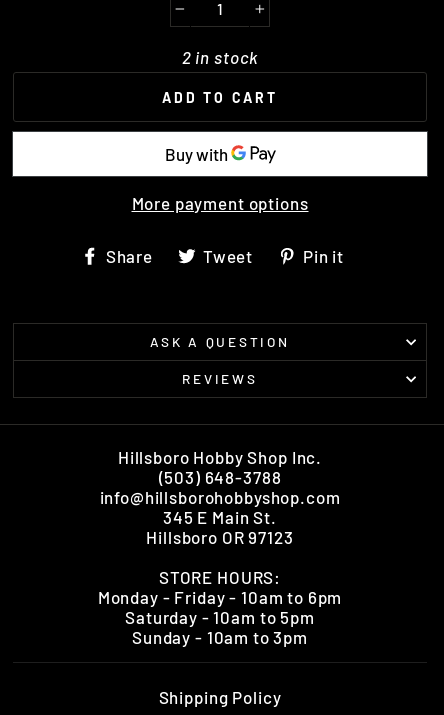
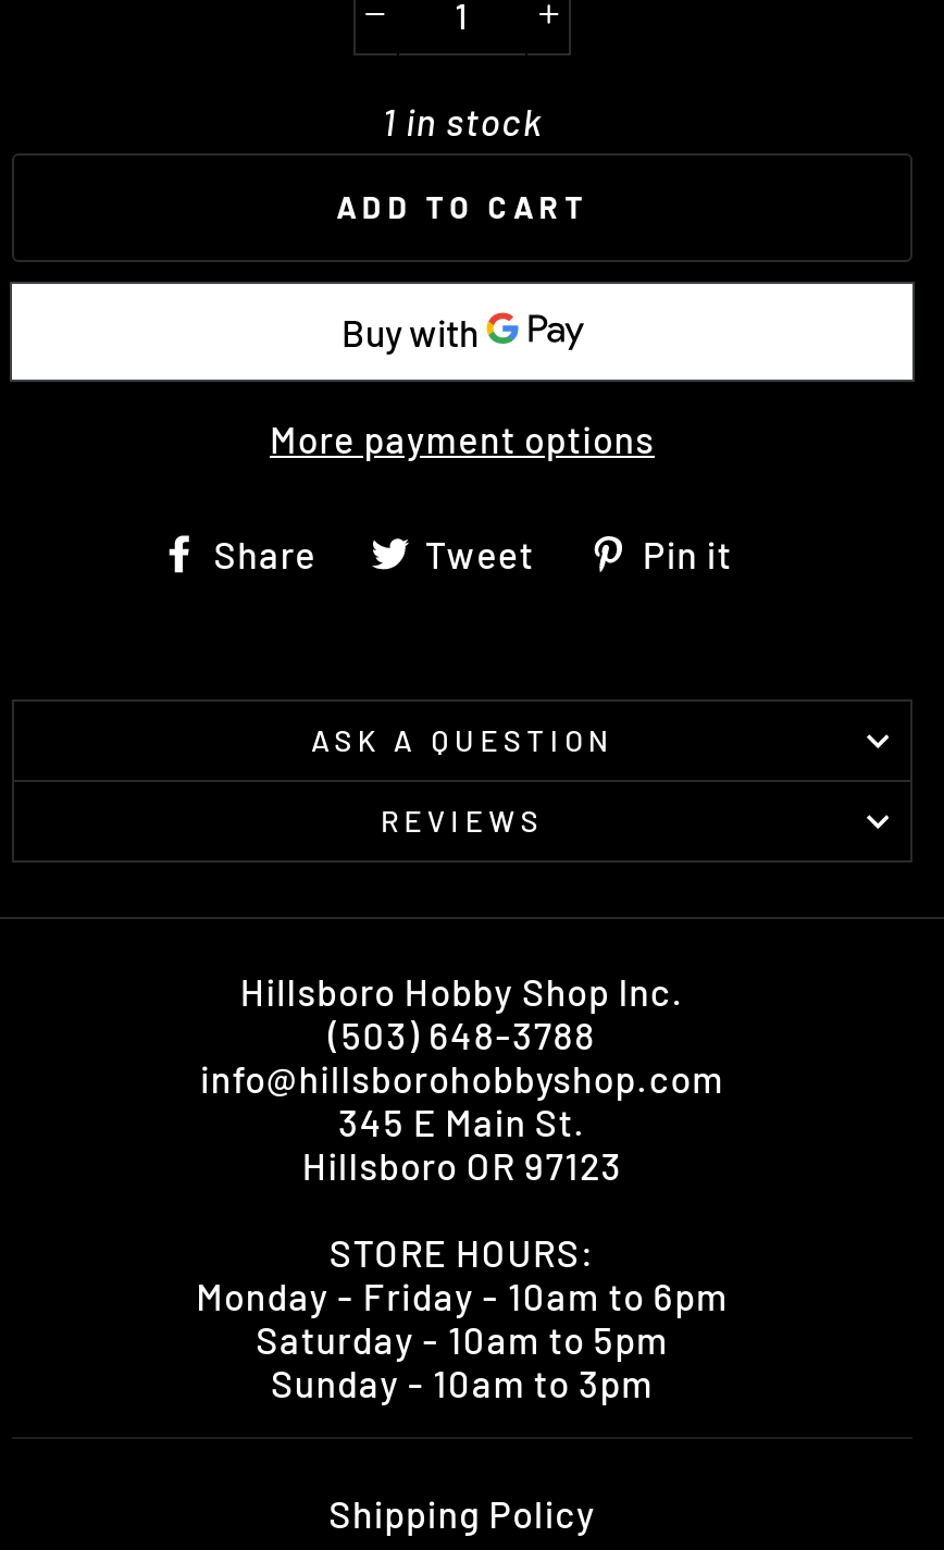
- 2 in stock
+ 1 in stock
